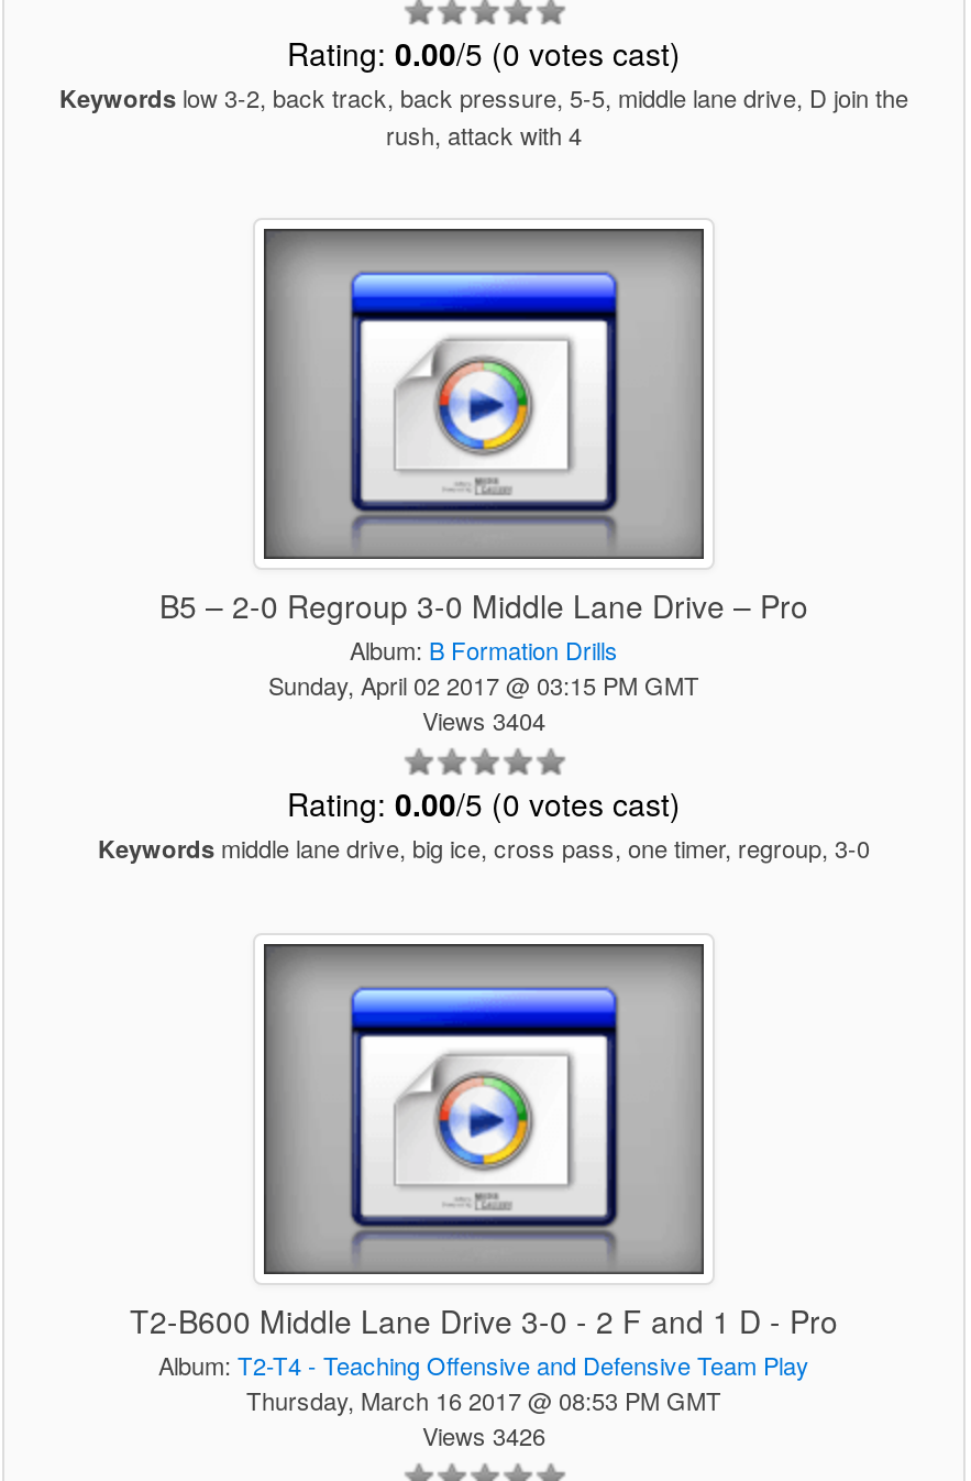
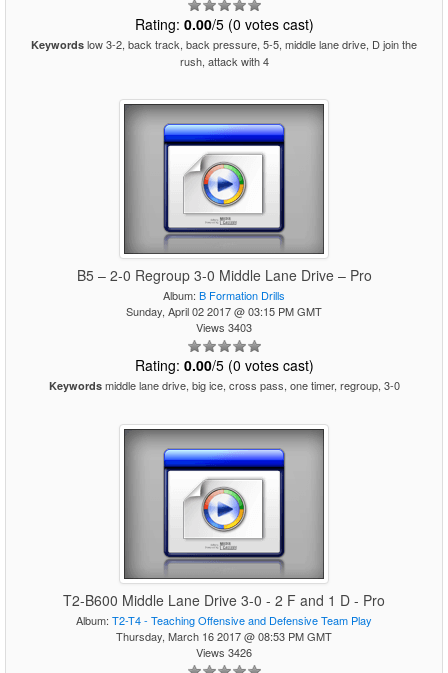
- Views 3404
+ Views 3403
